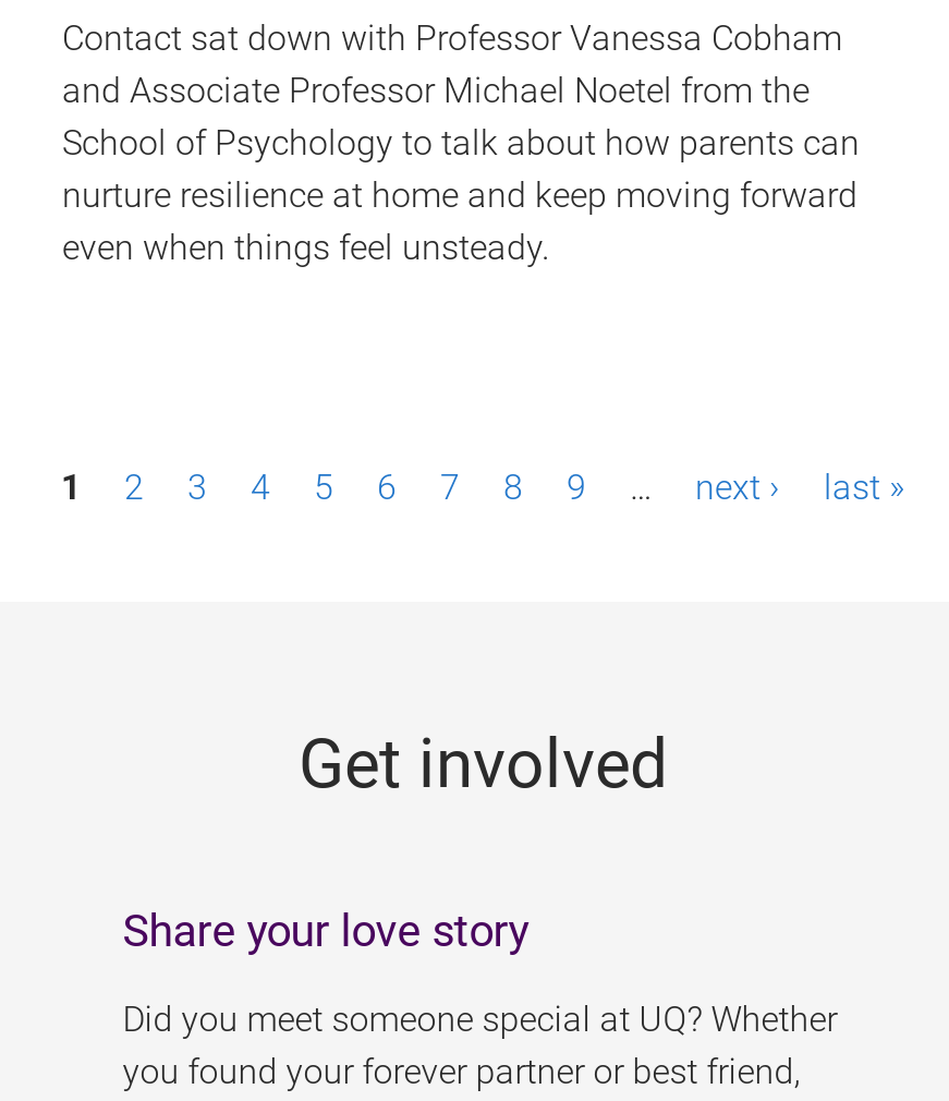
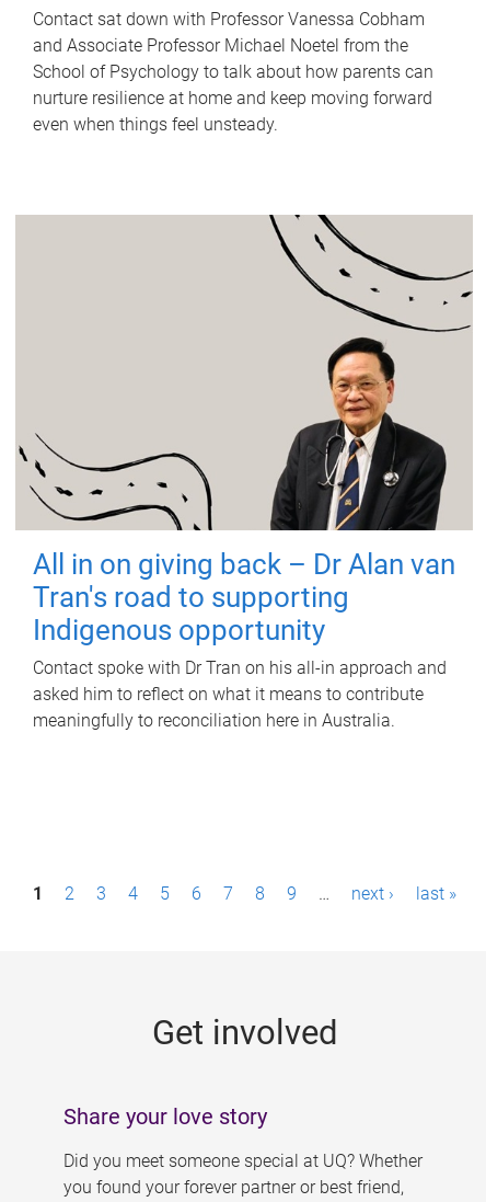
+ [image]
+ All in on giving back – Dr Alan van
+ Tran's road to supporting
+ Indigenous opportunity
+ Contact spoke with Dr Tran on his all-in approach and
+ asked him to reflect on what it means to contribute
+ meaningfully to reconciliation here in Australia.
